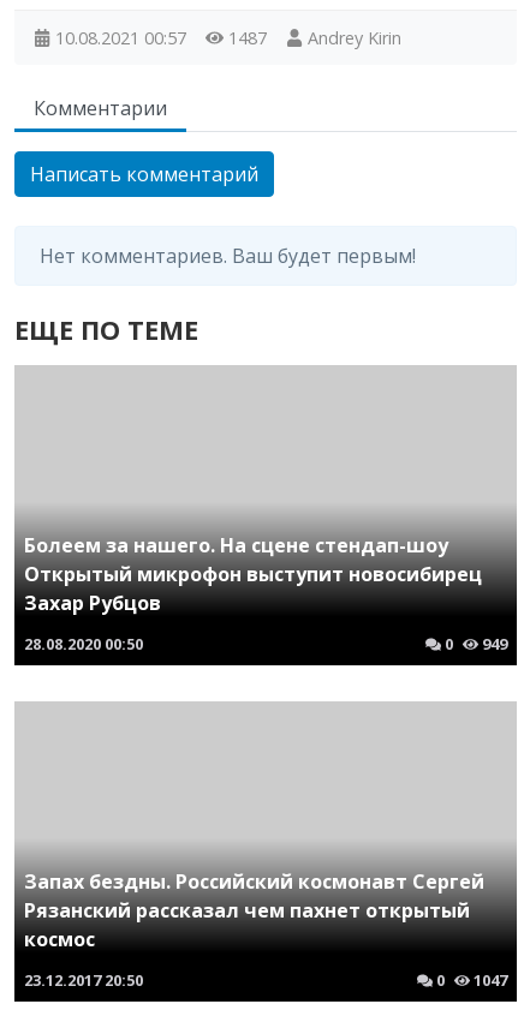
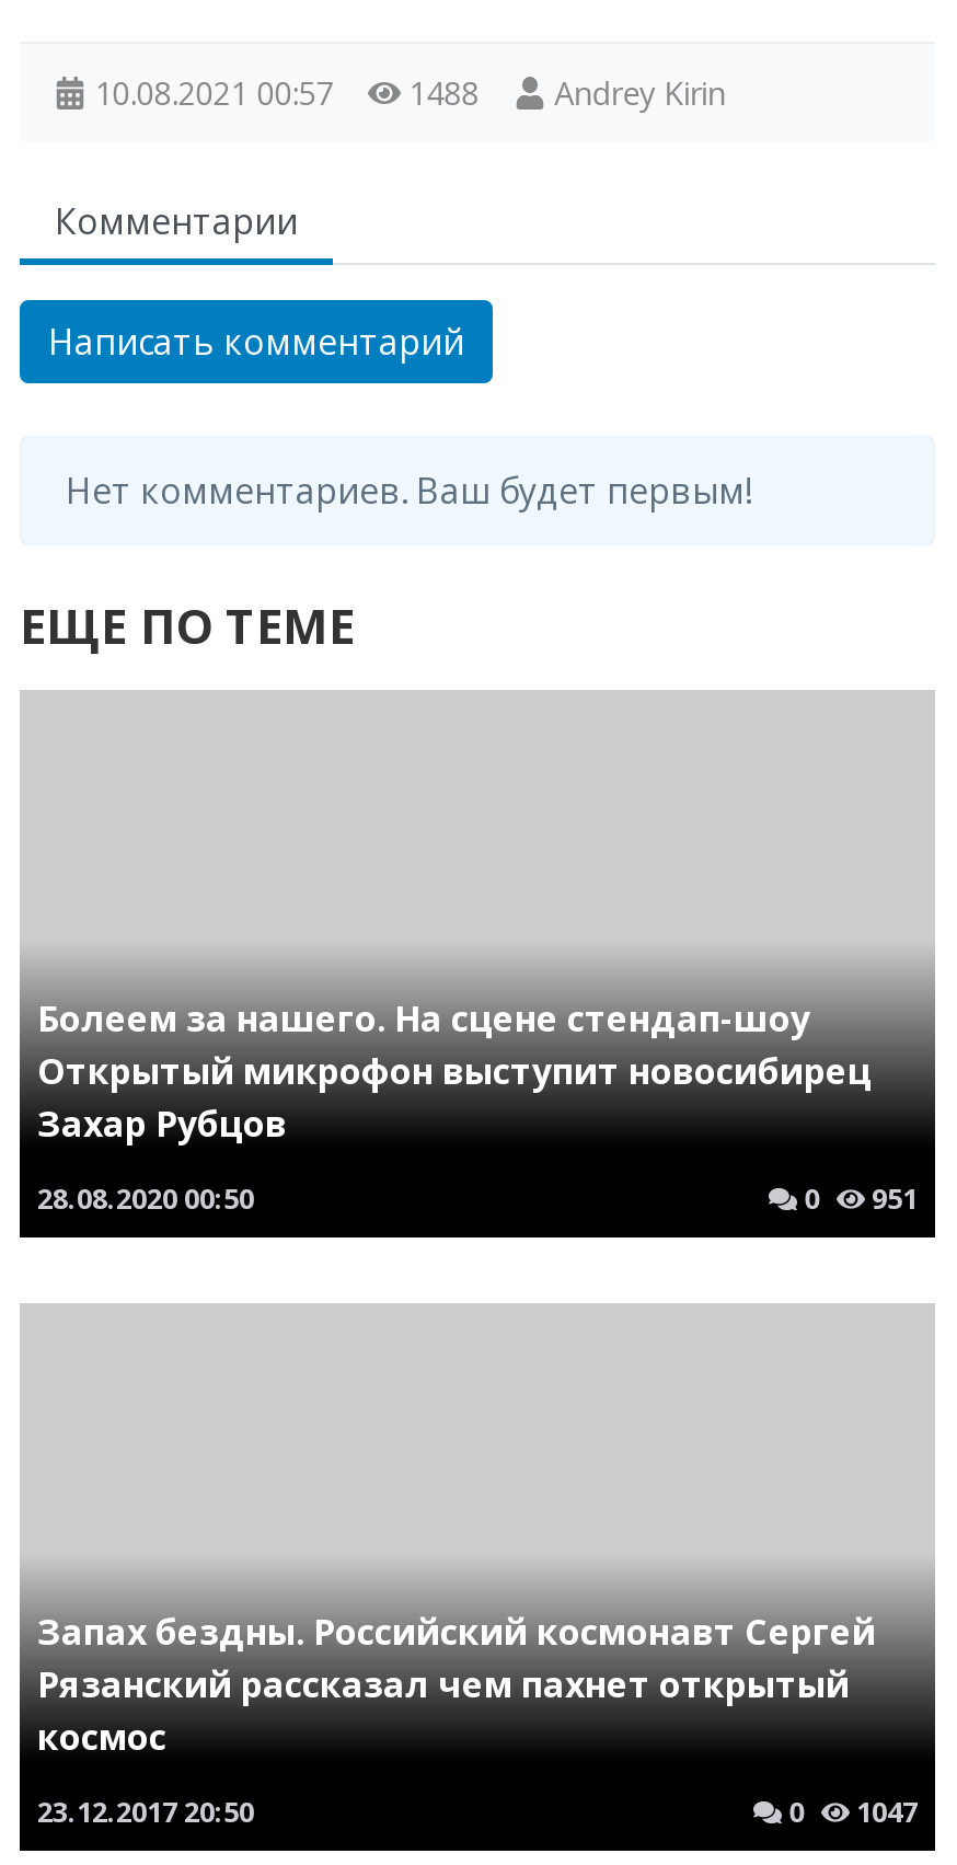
- 10.08.2021 00:57 1487 Andrey Kirin
+ 10.08.2021 00:57 1488 Andrey Kirin

- 0 949
+ 0 951
